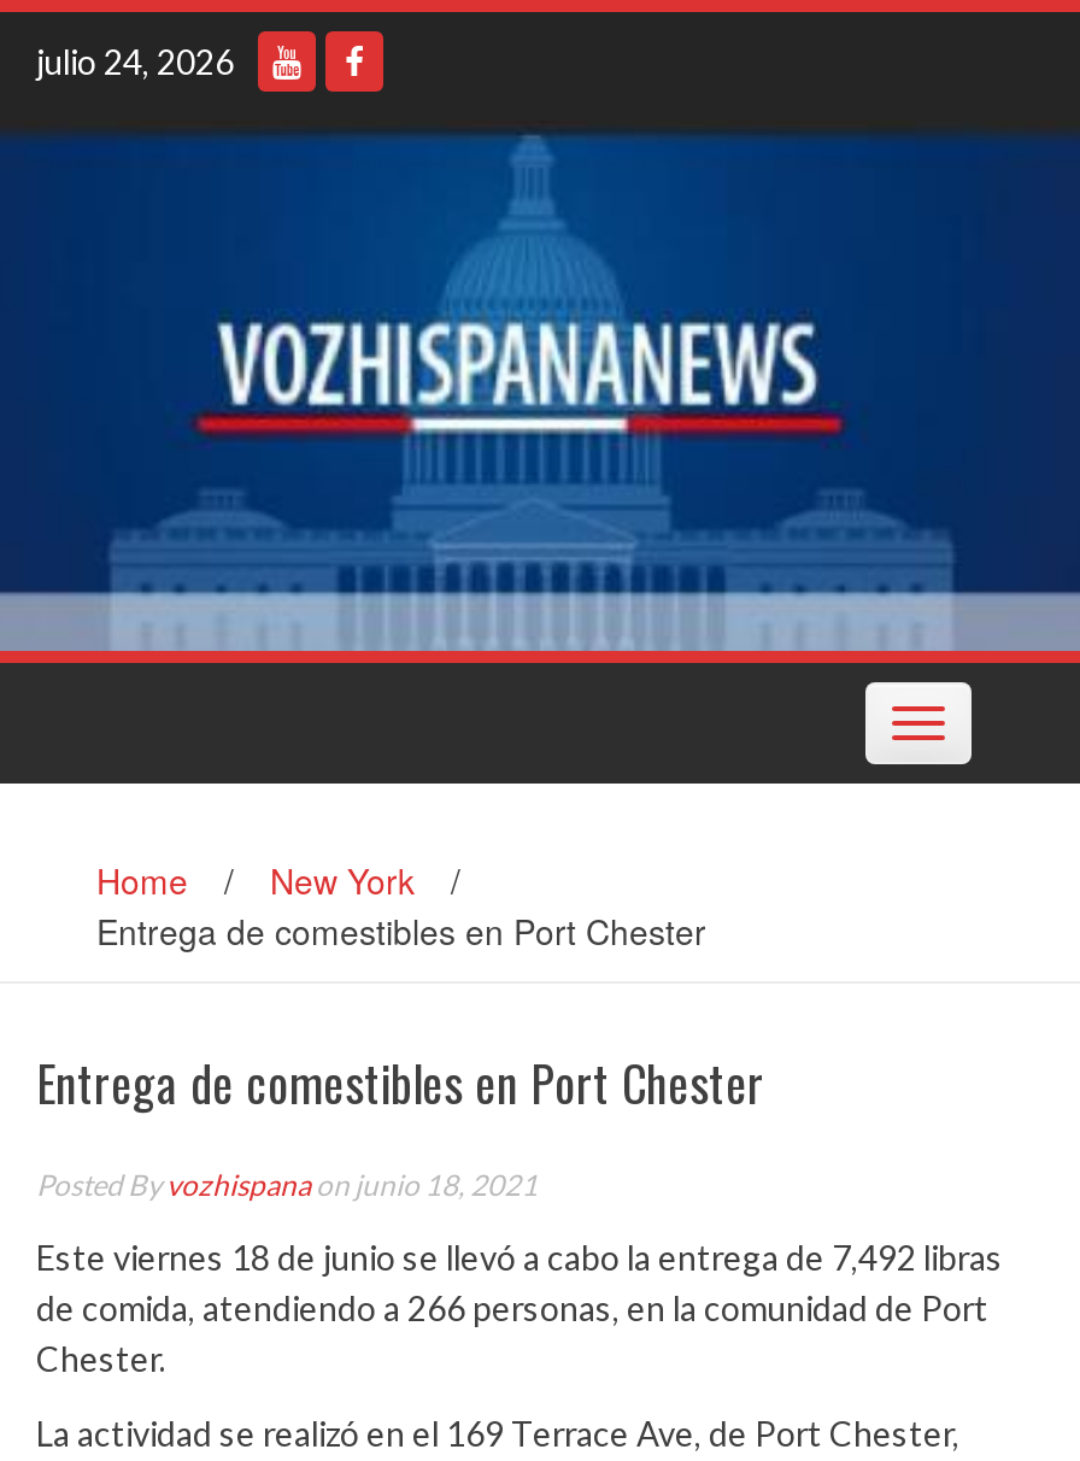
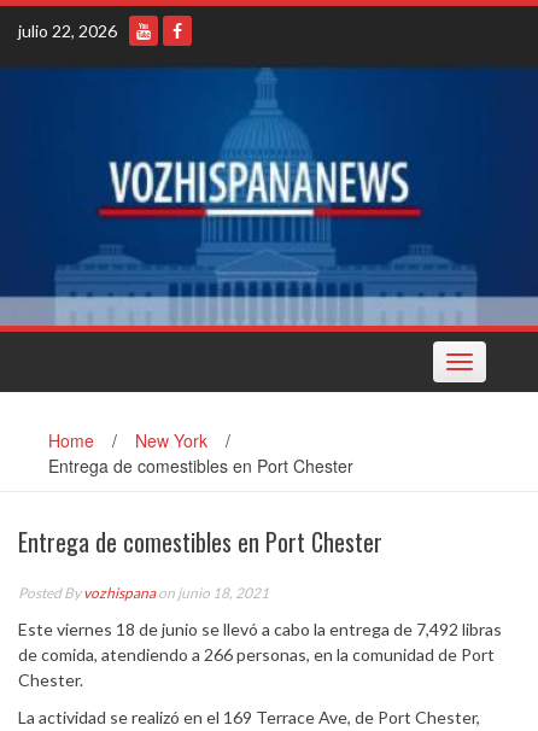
- julio 24, 2026
+ julio 22, 2026
